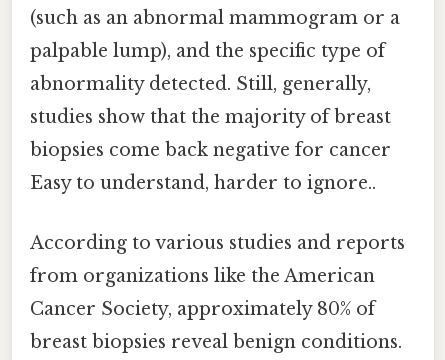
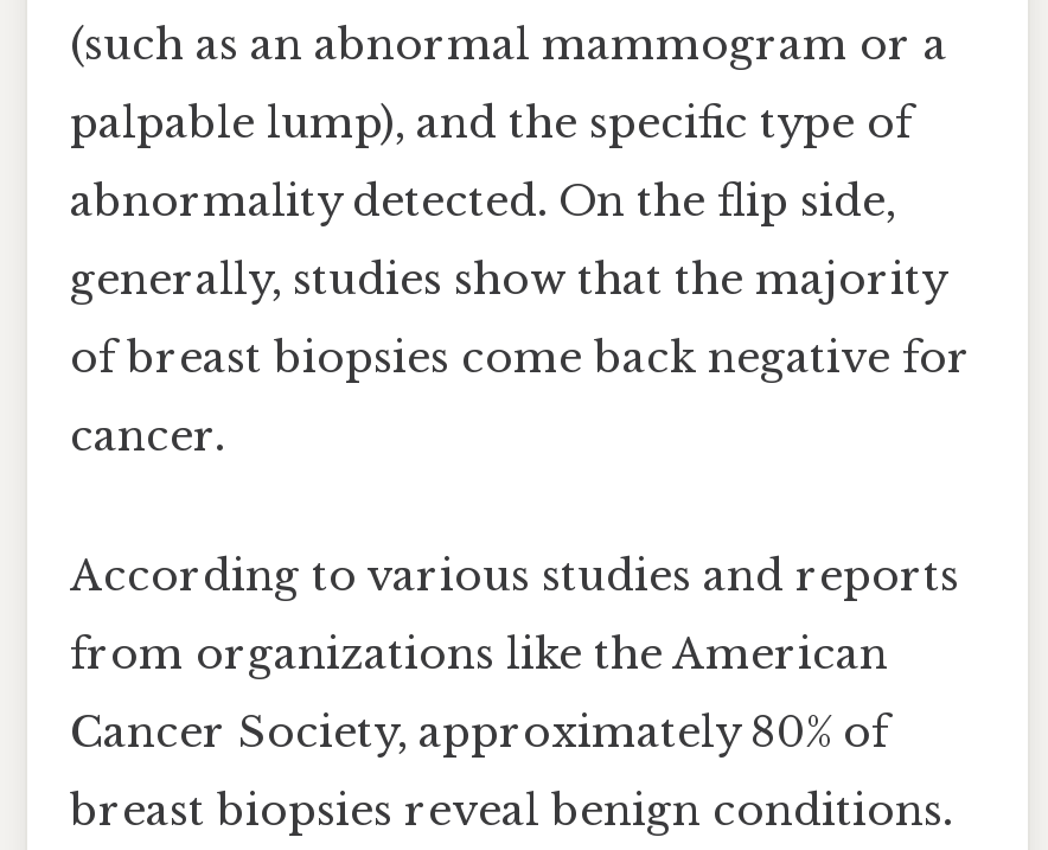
- abnormality detected. Still, generally,
+ abnormality detected. On the flip side,

- studies show that the majority of breast
+ generally, studies show that the majority

- biopsies come back negative for cancer
+ of breast biopsies come back negative for

- Easy to understand, harder to ignore..
+ cancer.
